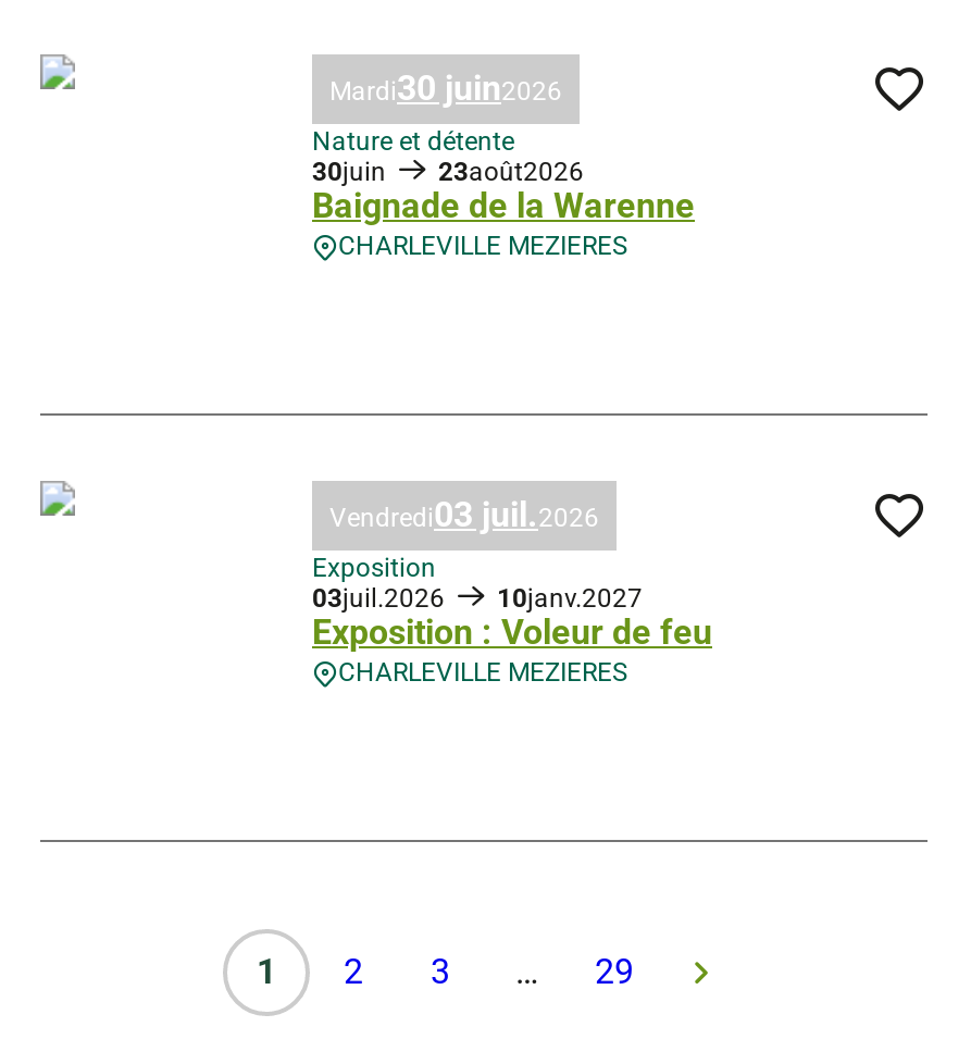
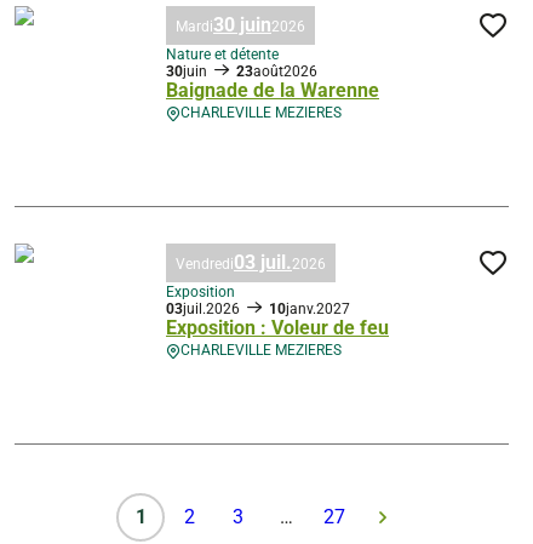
- 29
+ 27
